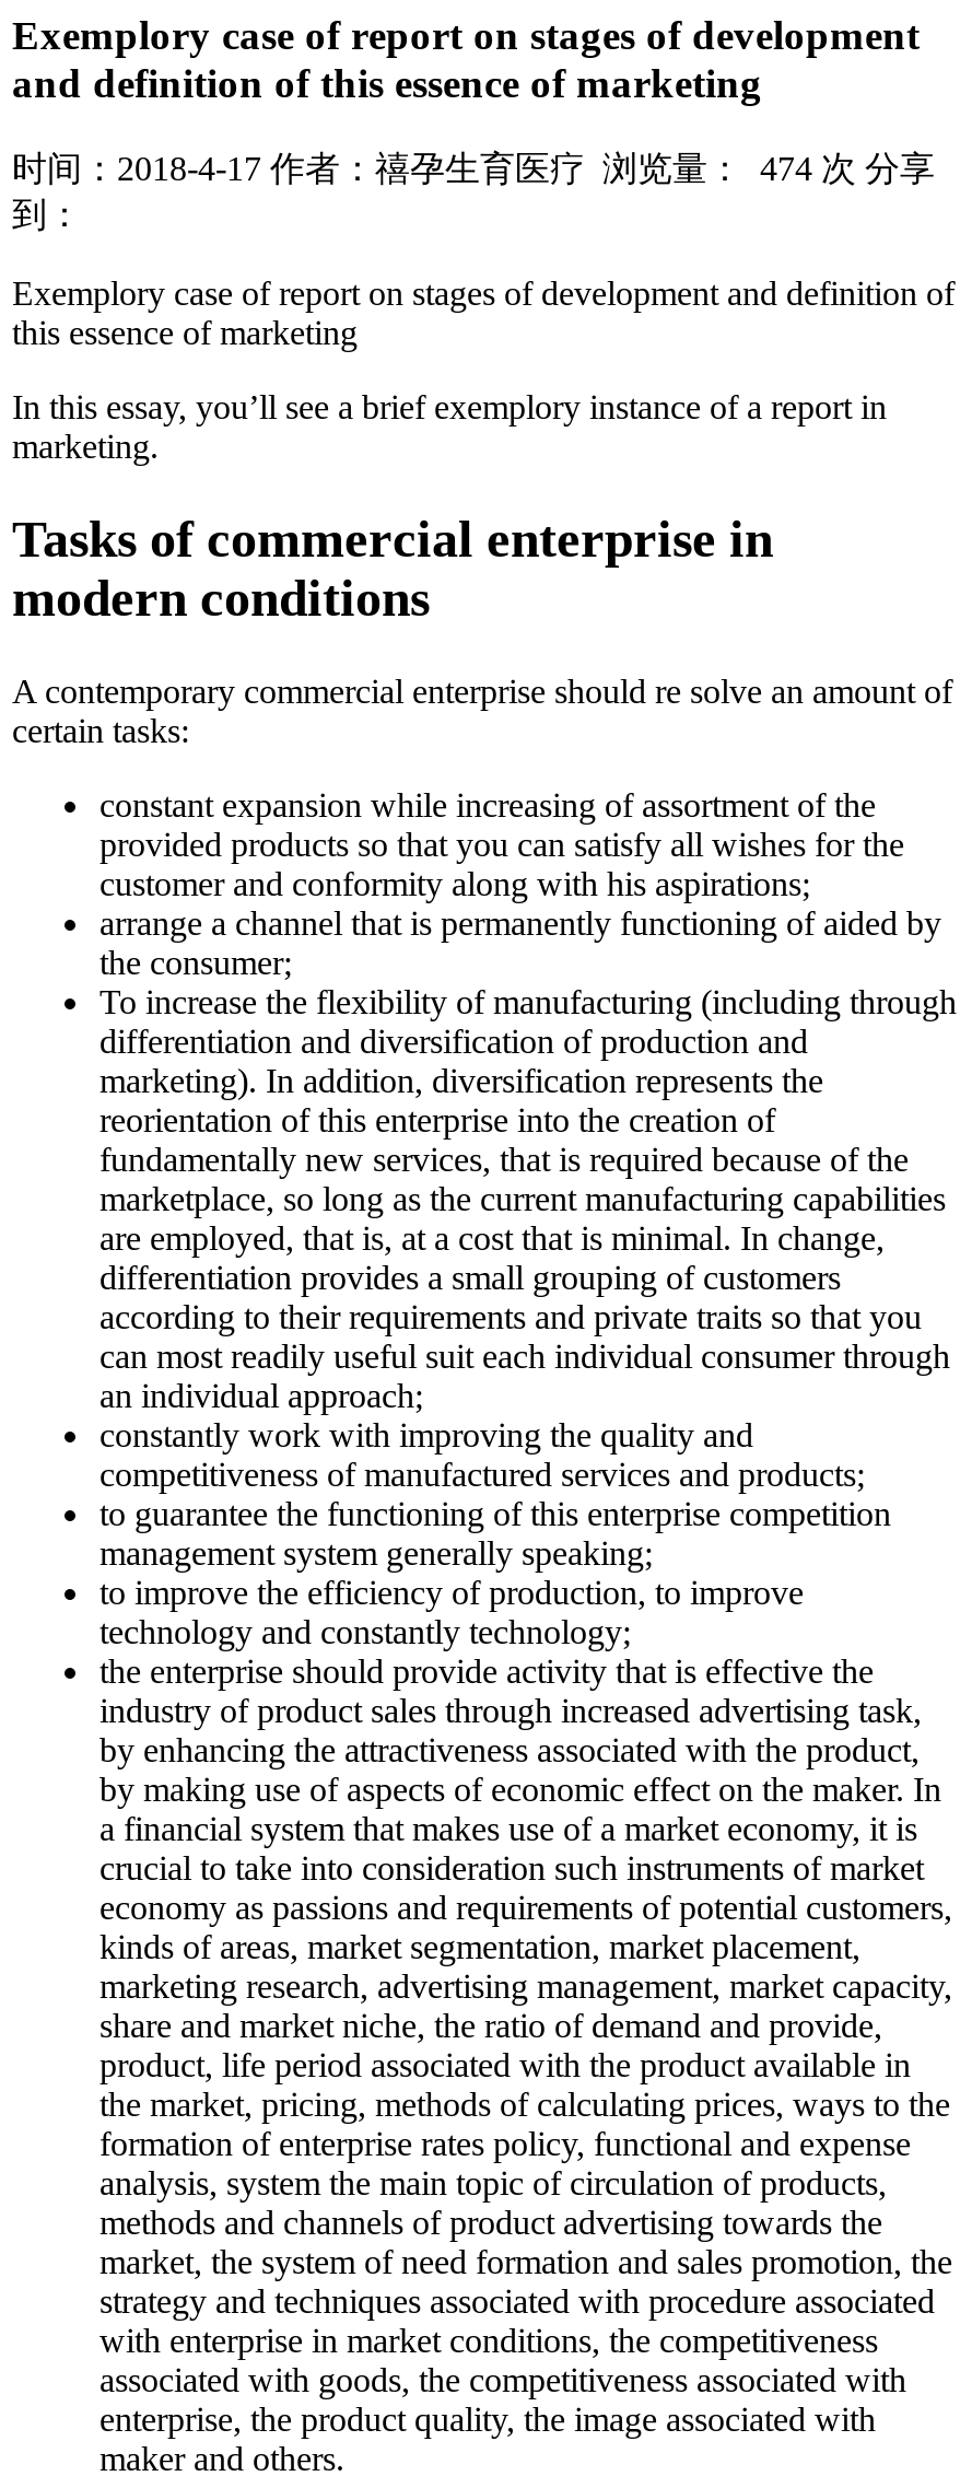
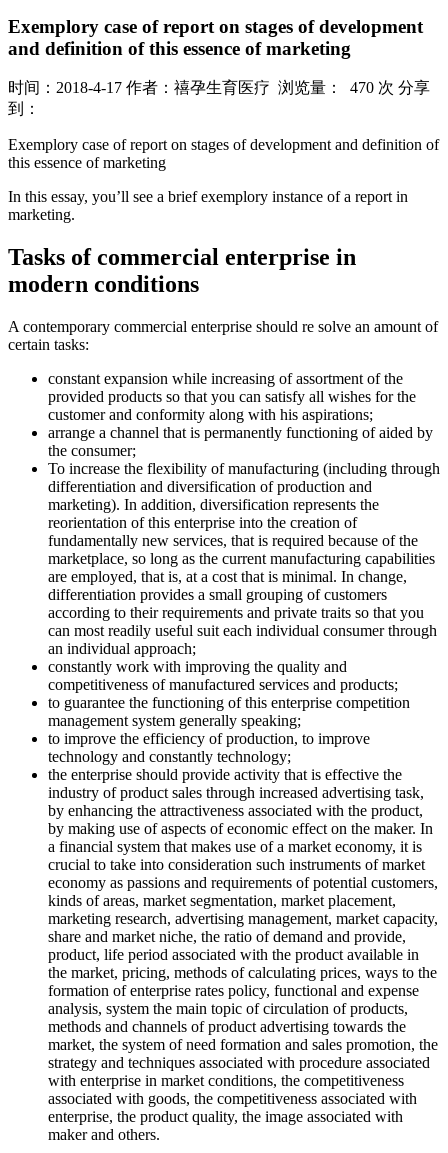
- 时间：2018-4-17 作者：禧孕生育医疗 浏览量： 474 次 分享
+ 时间：2018-4-17 作者：禧孕生育医疗 浏览量： 470 次 分享
